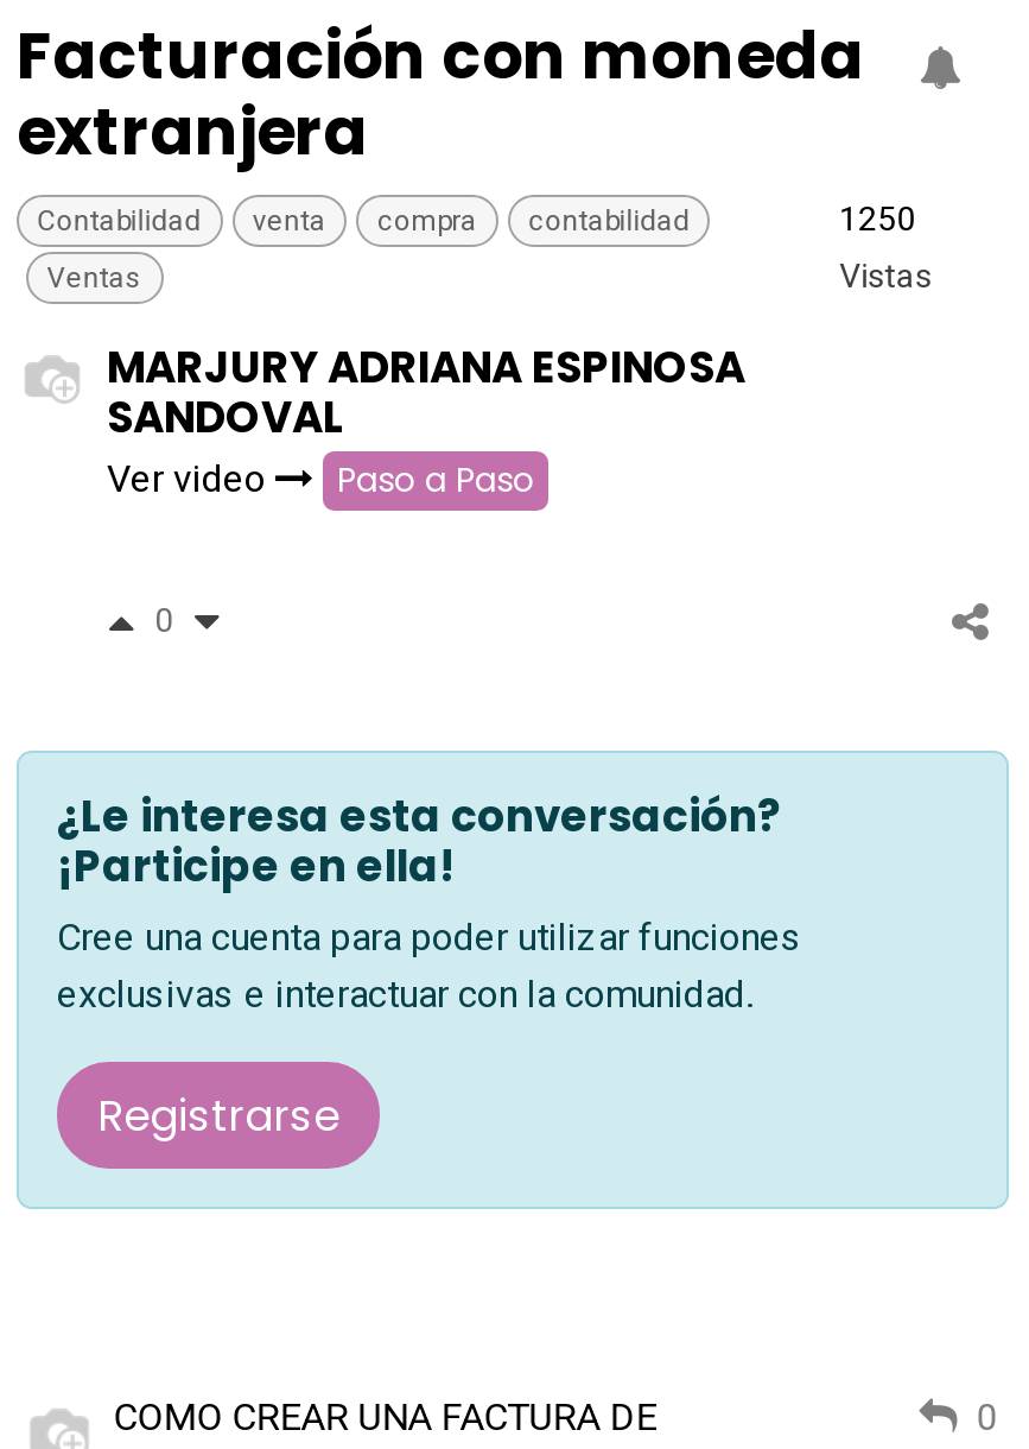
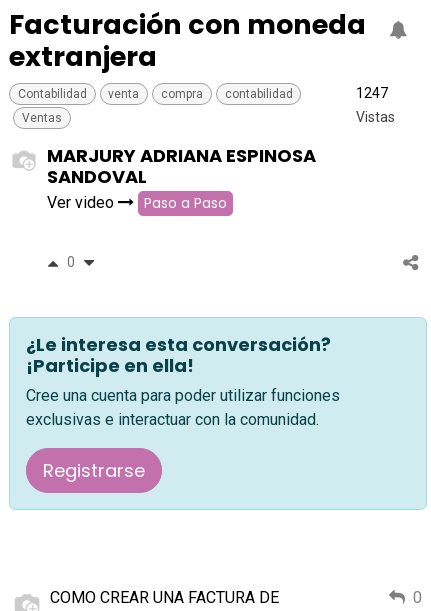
- 1250
+ 1247
